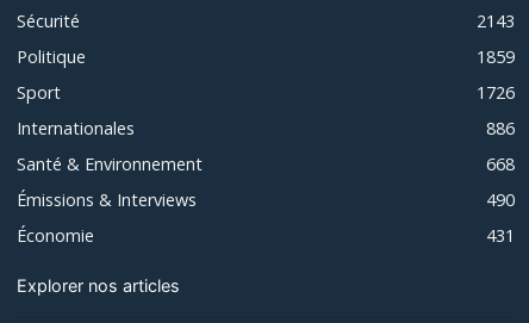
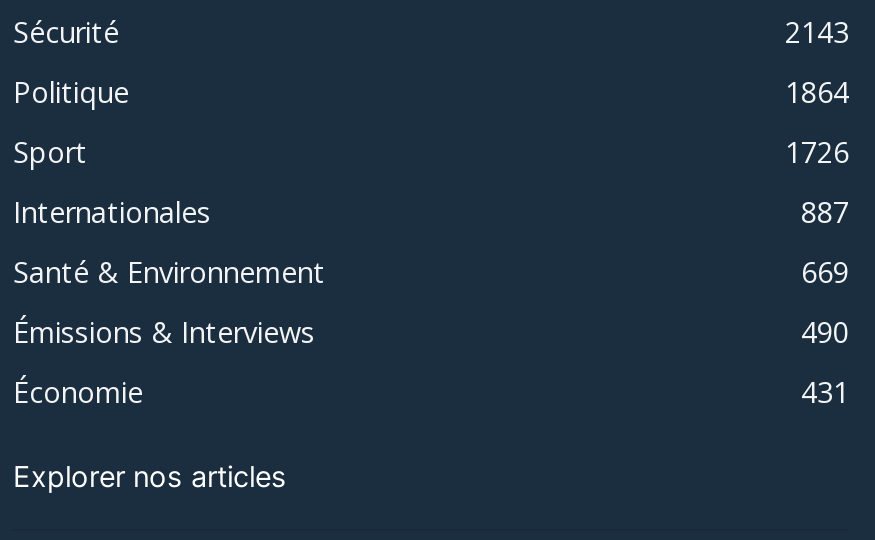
- 1859
+ 1864

- 886
+ 887

- 668
+ 669
